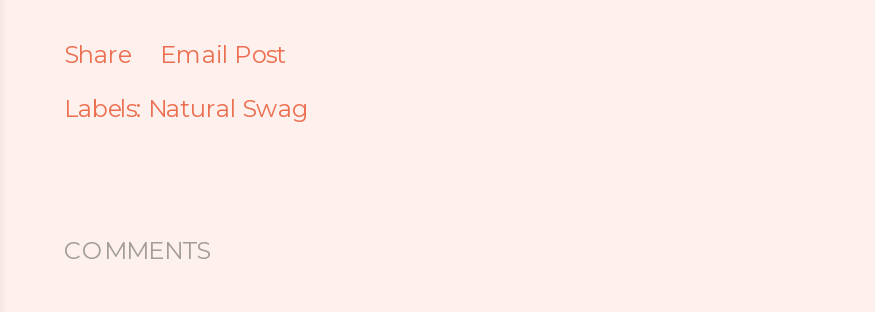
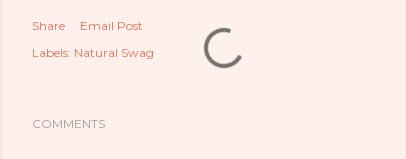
+ [image]
